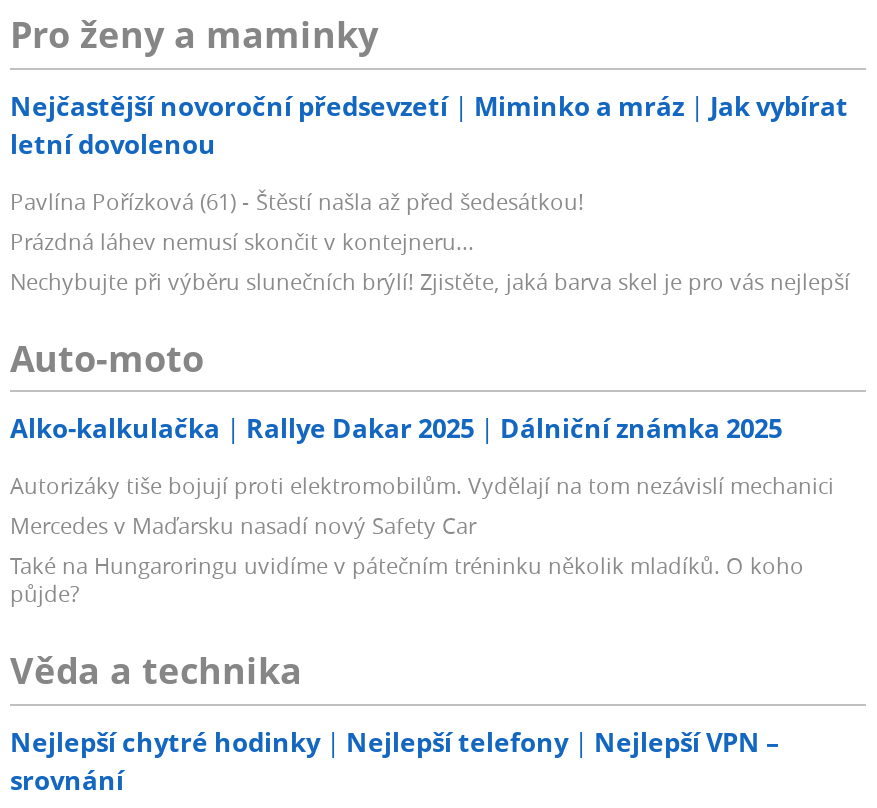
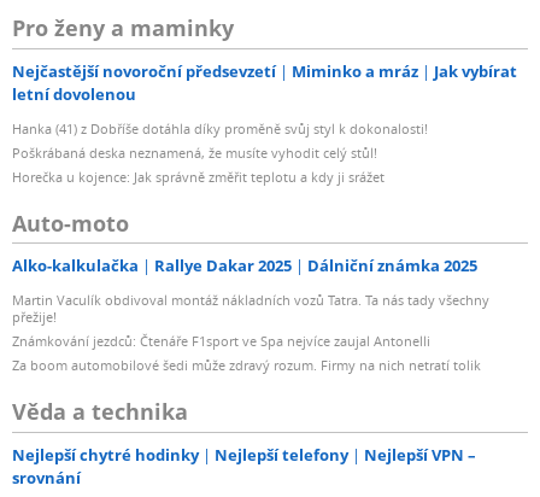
- Pavlína Pořízková (61) - Štěstí našla až před šedesátkou!
- Prázdná láhev nemusí skončit v kontejneru...
- Nechybujte při výběru slunečních brýlí! Zjistěte, jaká barva skel je pro vás nejlepší
+ Hanka (41) z Dobříše dotáhla díky proměně svůj styl k dokonalosti!
+ Poškrábaná deska neznamená, že musíte vyhodit celý stůl!
+ Horečka u kojence: Jak správně změřit teplotu a kdy ji srážet

- Autorizáky tiše bojují proti elektromobilům. Vydělají na tom nezávislí mechanici
- Mercedes v Maďarsku nasadí nový Safety Car
- Také na Hungaroringu uvidíme v pátečním tréninku několik mladíků. O koho
- půjde?
+ Martin Vaculík obdivoval montáž nákladních vozů Tatra. Ta nás tady všechny
+ přežije!
+ Známkování jezdců: Čtenáře F1sport ve Spa nejvíce zaujal Antonelli
+ Za boom automobilové šedi může zdravý rozum. Firmy na nich netratí tolik
